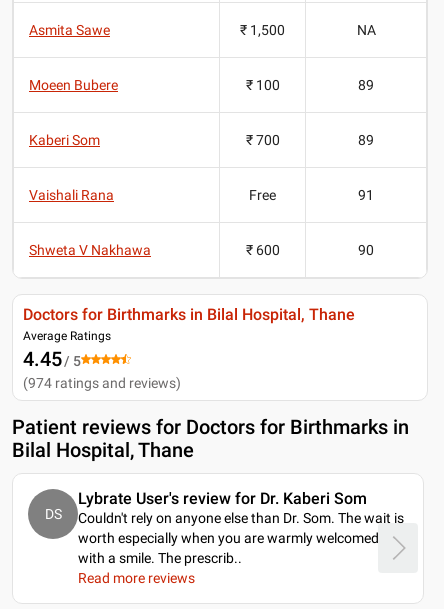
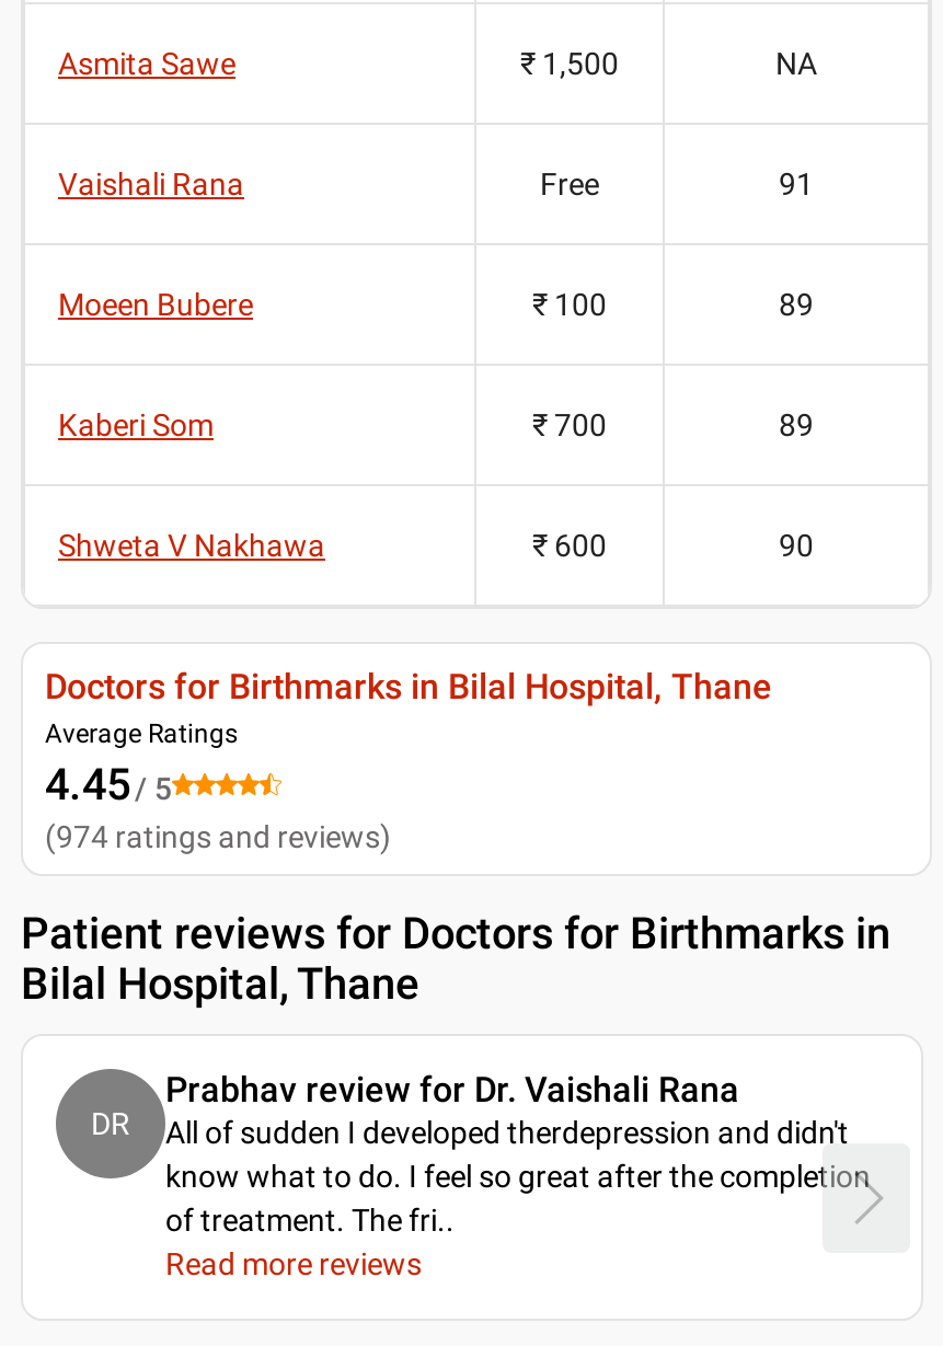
moved down: Moeen Bubere | ₹ 100 | 89 | Kaberi Som | ₹ 700 | 89

moved up: Vaishali Rana | Free | 91

- Lybrate User's review for Dr. Kaberi Som
- Couldn't rely on anyone else than Dr. Som. The wait is
- worth especially when you are warmly welcomed
- with a smile. The prescrib..
+ Prabhav review for Dr. Vaishali Rana
+ All of sudden I developed therdepression and didn't
+ know what to do. I feel so great after the completion
+ of treatment. The fri..

- DS
+ DR
